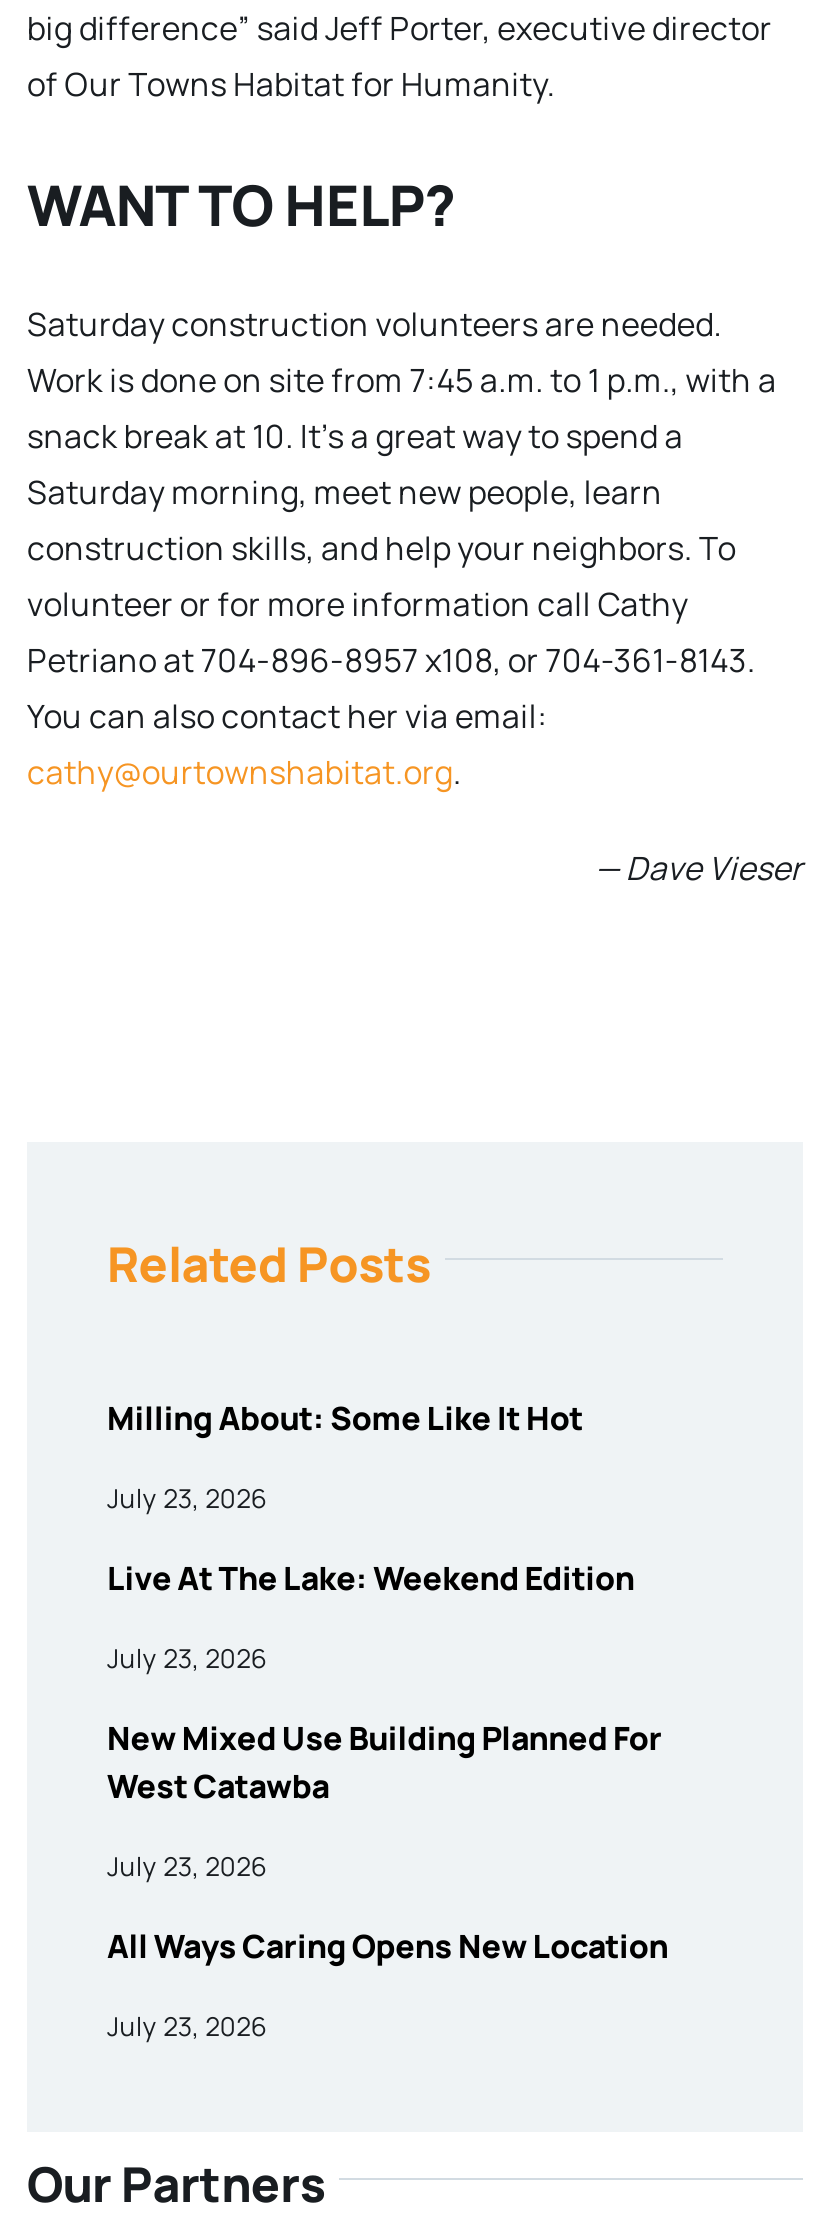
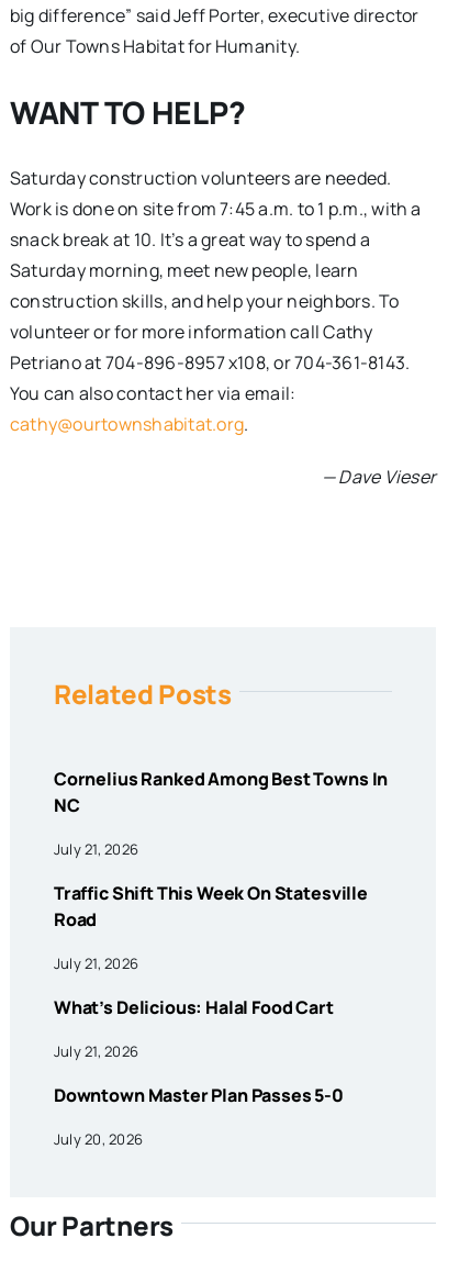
- Milling About: Some Like It Hot
+ Cornelius Ranked Among Best Towns In
+ NC

- July 23, 2026
+ July 21, 2026

- Live At The Lake: Weekend Edition
+ Traffic Shift This Week On Statesville
+ Road

- July 23, 2026
+ July 21, 2026

- New Mixed Use Building Planned For
- West Catawba
+ What’s Delicious: Halal Food Cart

- July 23, 2026
+ July 21, 2026

- All Ways Caring Opens New Location
+ Downtown Master Plan Passes 5-0

- July 23, 2026
+ July 20, 2026
